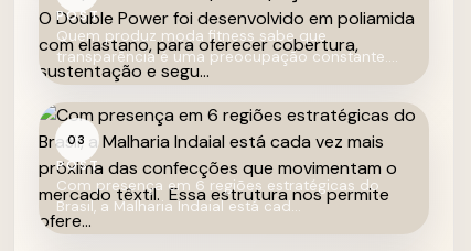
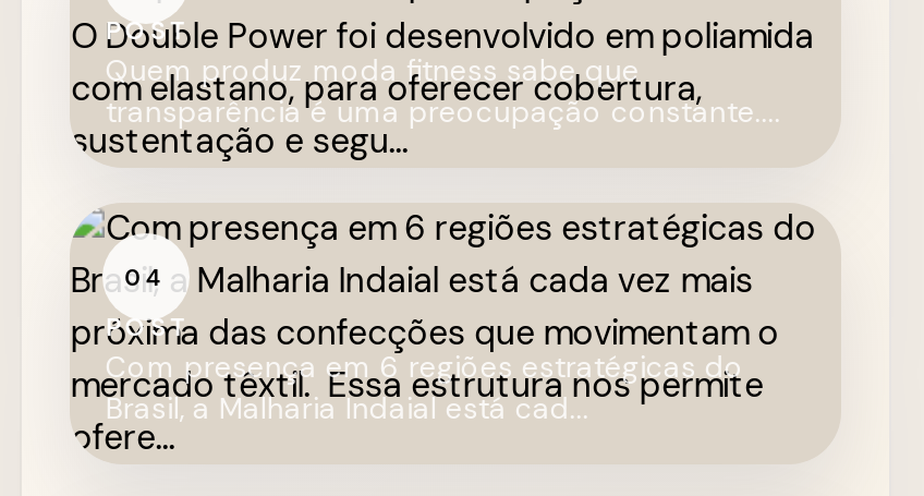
- 03
+ 04
